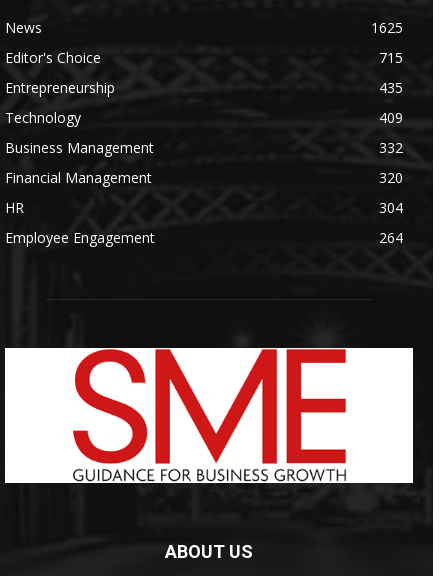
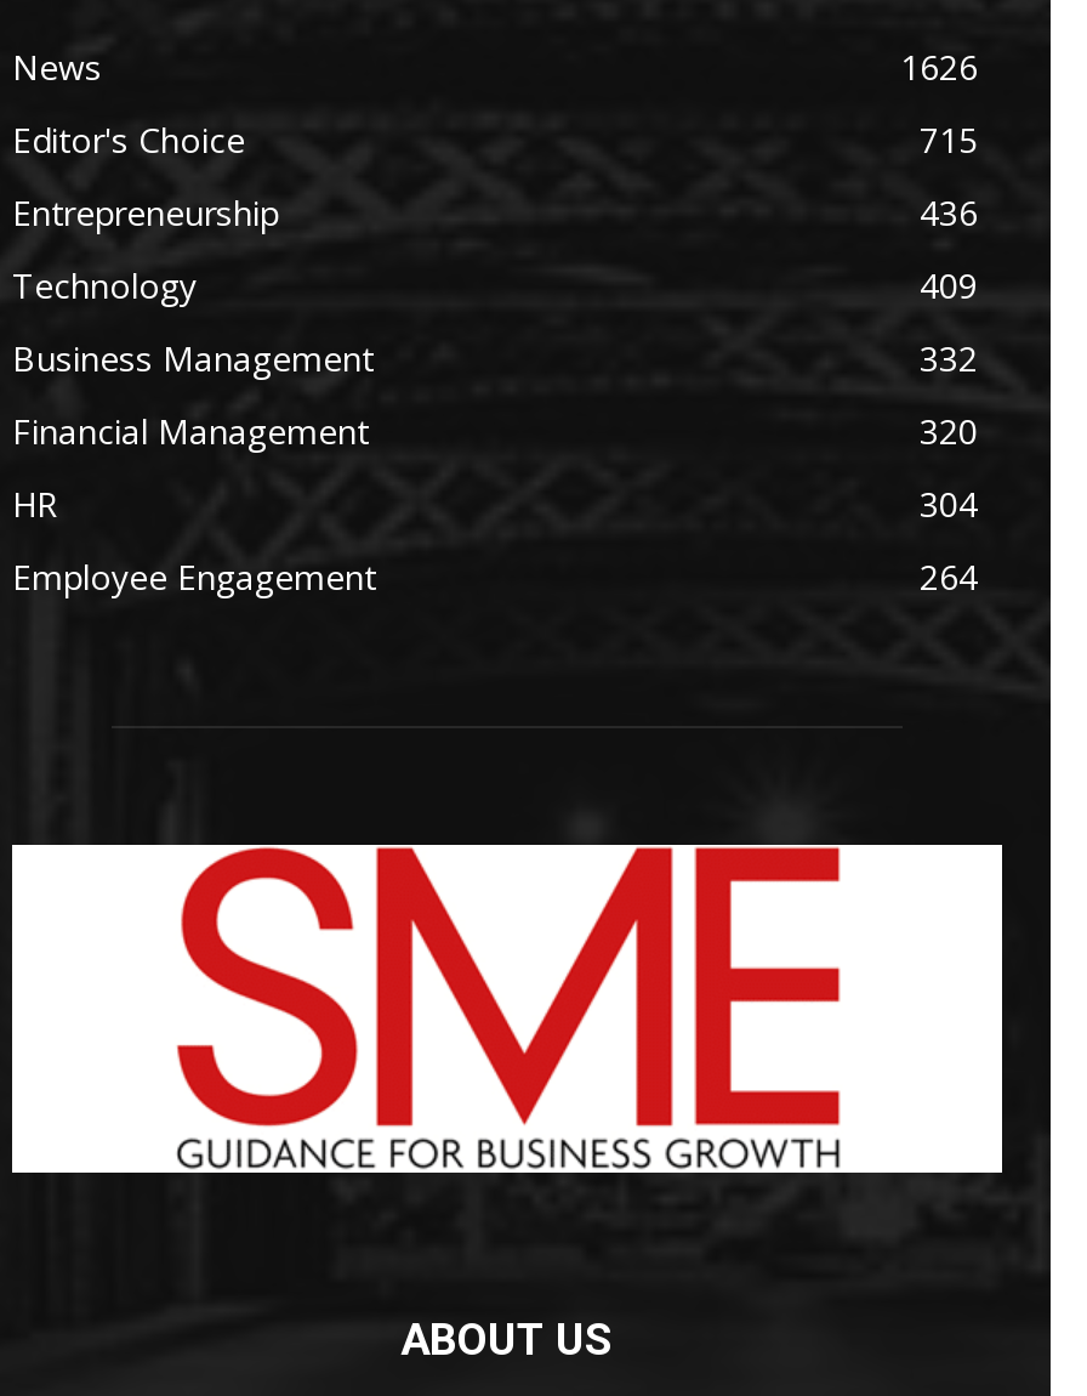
- 1625
+ 1626

- 435
+ 436
